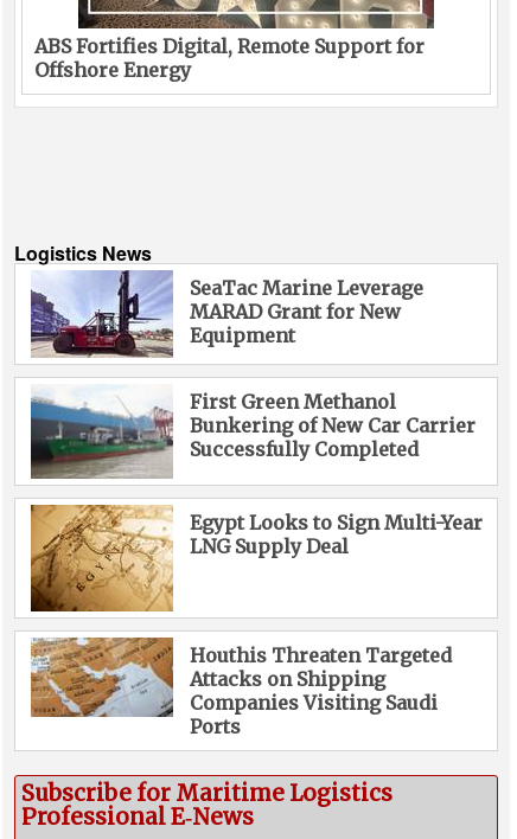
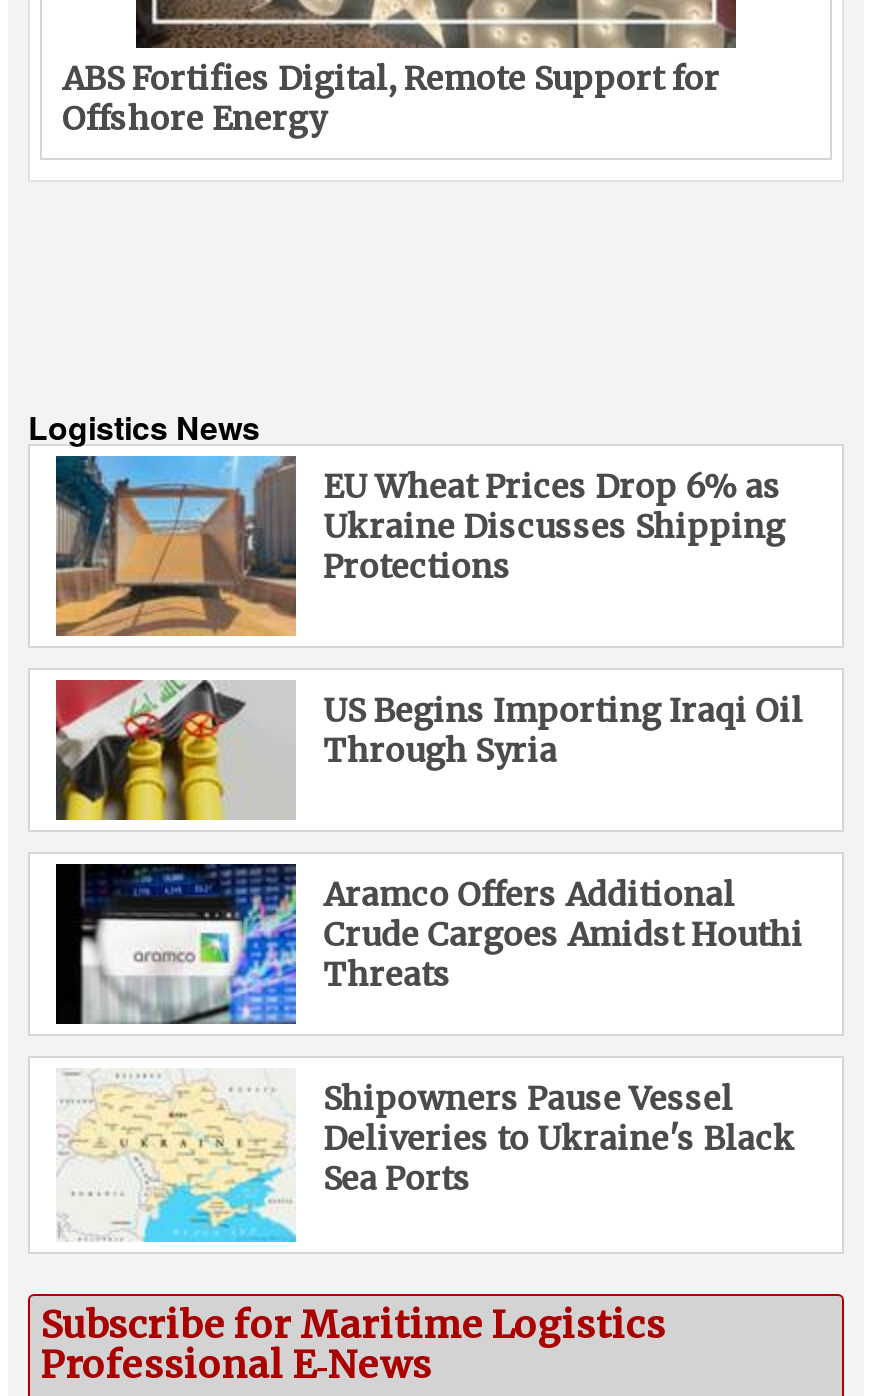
- [image]
- SeaTac Marine Leverage
- MARAD Grant for New
- Equipment
+ [image]
+ EU Wheat Prices Drop 6% as
+ Ukraine Discusses Shipping
+ Protections

- [image]
- First Green Methanol
- Bunkering of New Car Carrier
- Successfully Completed
+ [image]
+ US Begins Importing Iraqi Oil
+ Through Syria

- [image]
- Egypt Looks to Sign Multi-Year
- LNG Supply Deal
+ [image]
+ Aramco Offers Additional
+ Crude Cargoes Amidst Houthi
+ Threats

- [image]
- Houthis Threaten Targeted
- Attacks on Shipping
- Companies Visiting Saudi
- Ports
+ [image]
+ Shipowners Pause Vessel
+ Deliveries to Ukraine's Black
+ Sea Ports
